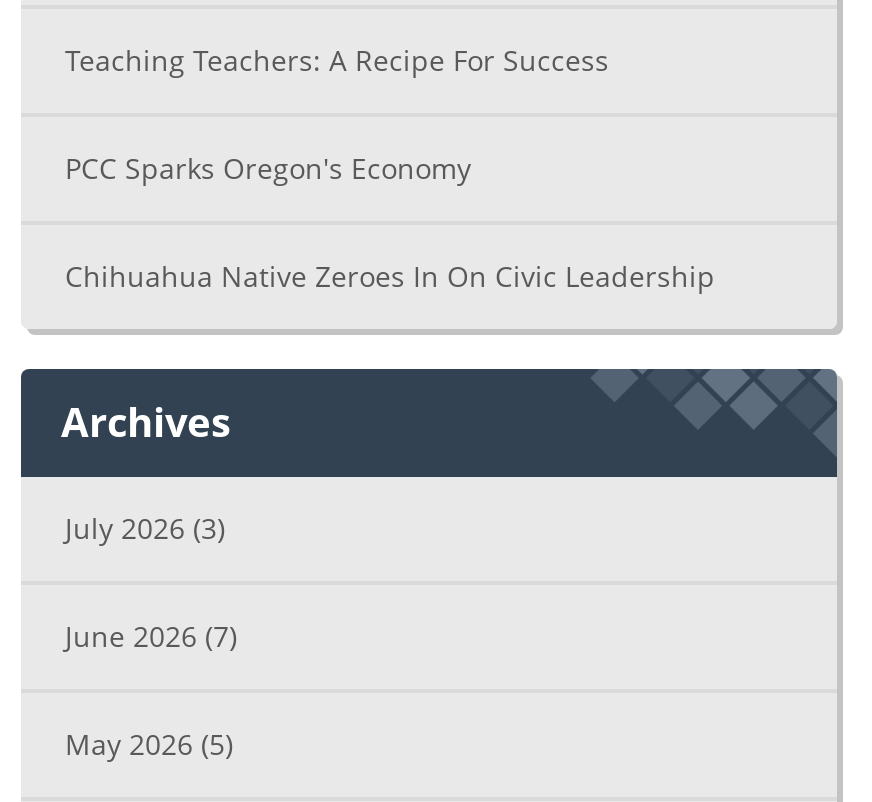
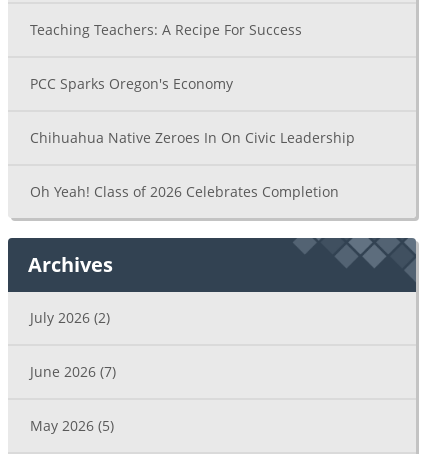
+ Oh Yeah! Class of 2026 Celebrates Completion

- July 2026 (3)
+ July 2026 (2)
